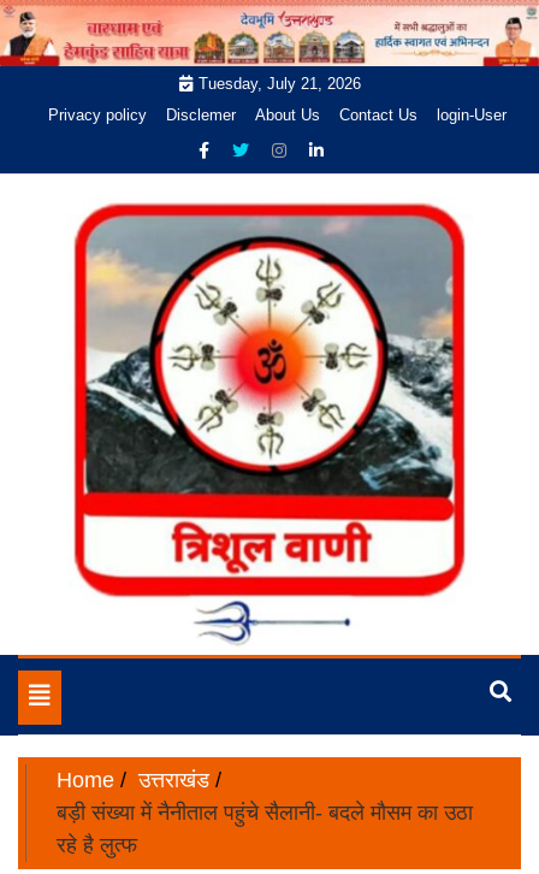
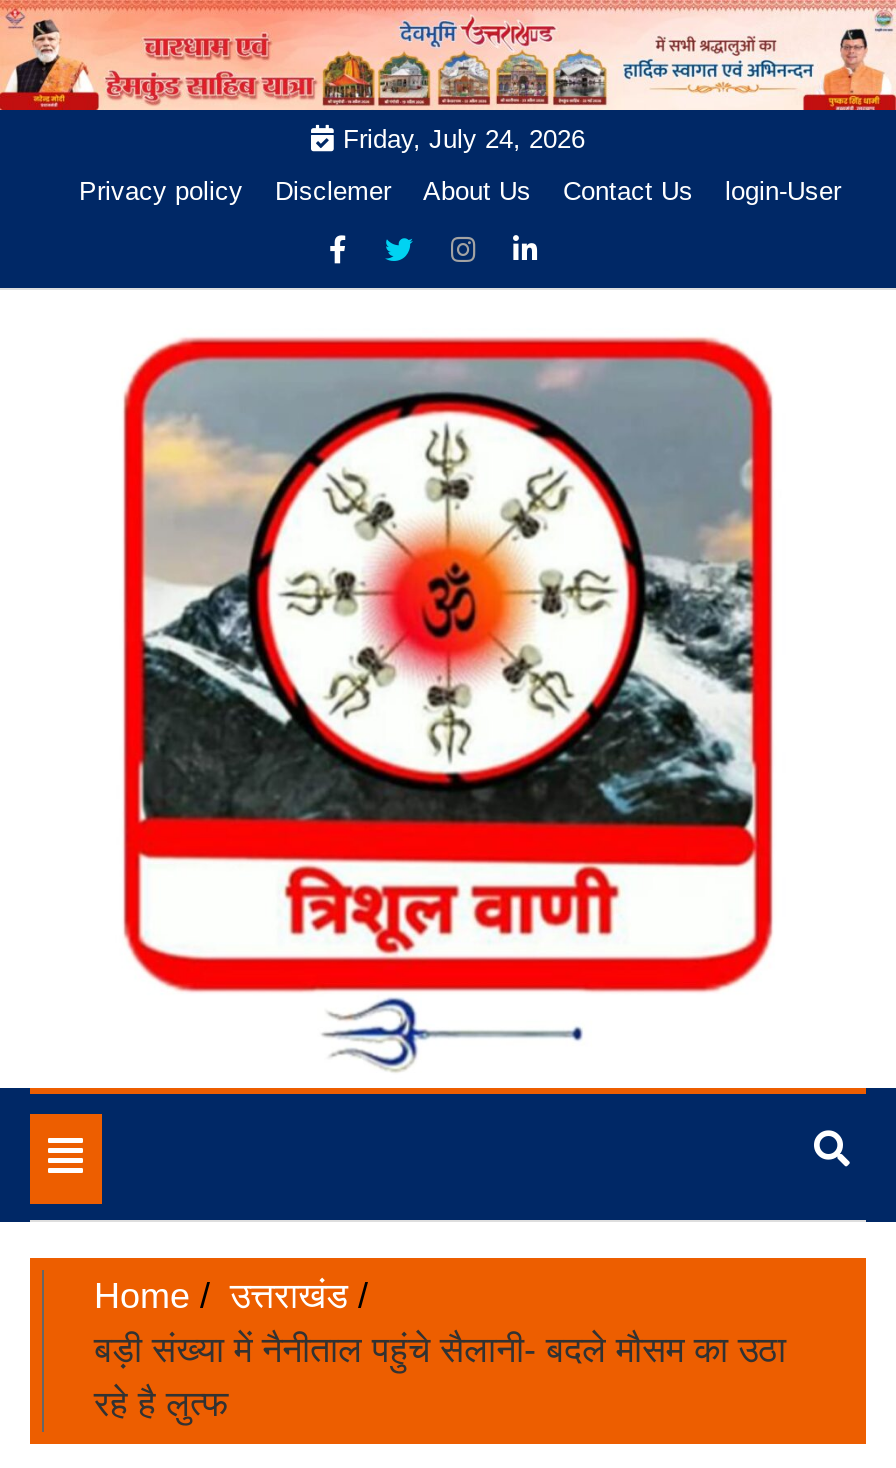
- Tuesday, July 21, 2026
+ Friday, July 24, 2026
